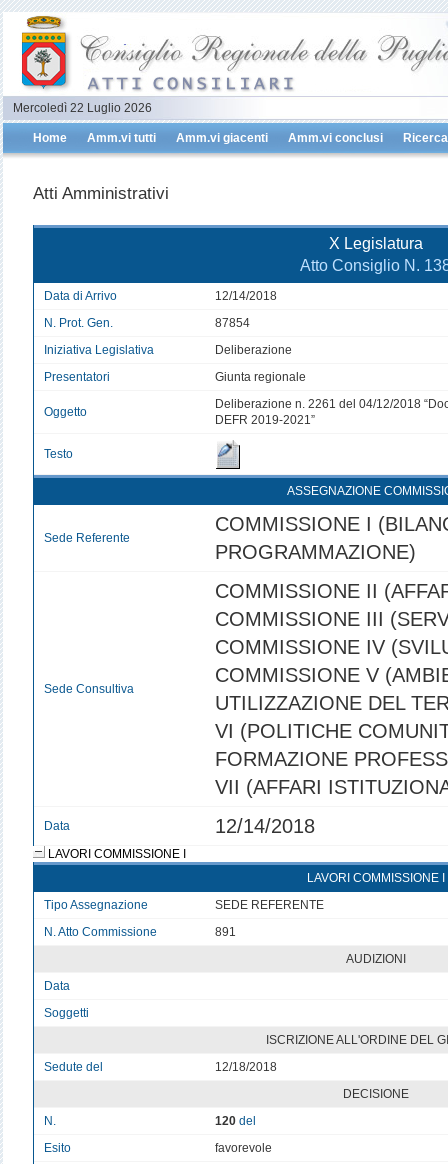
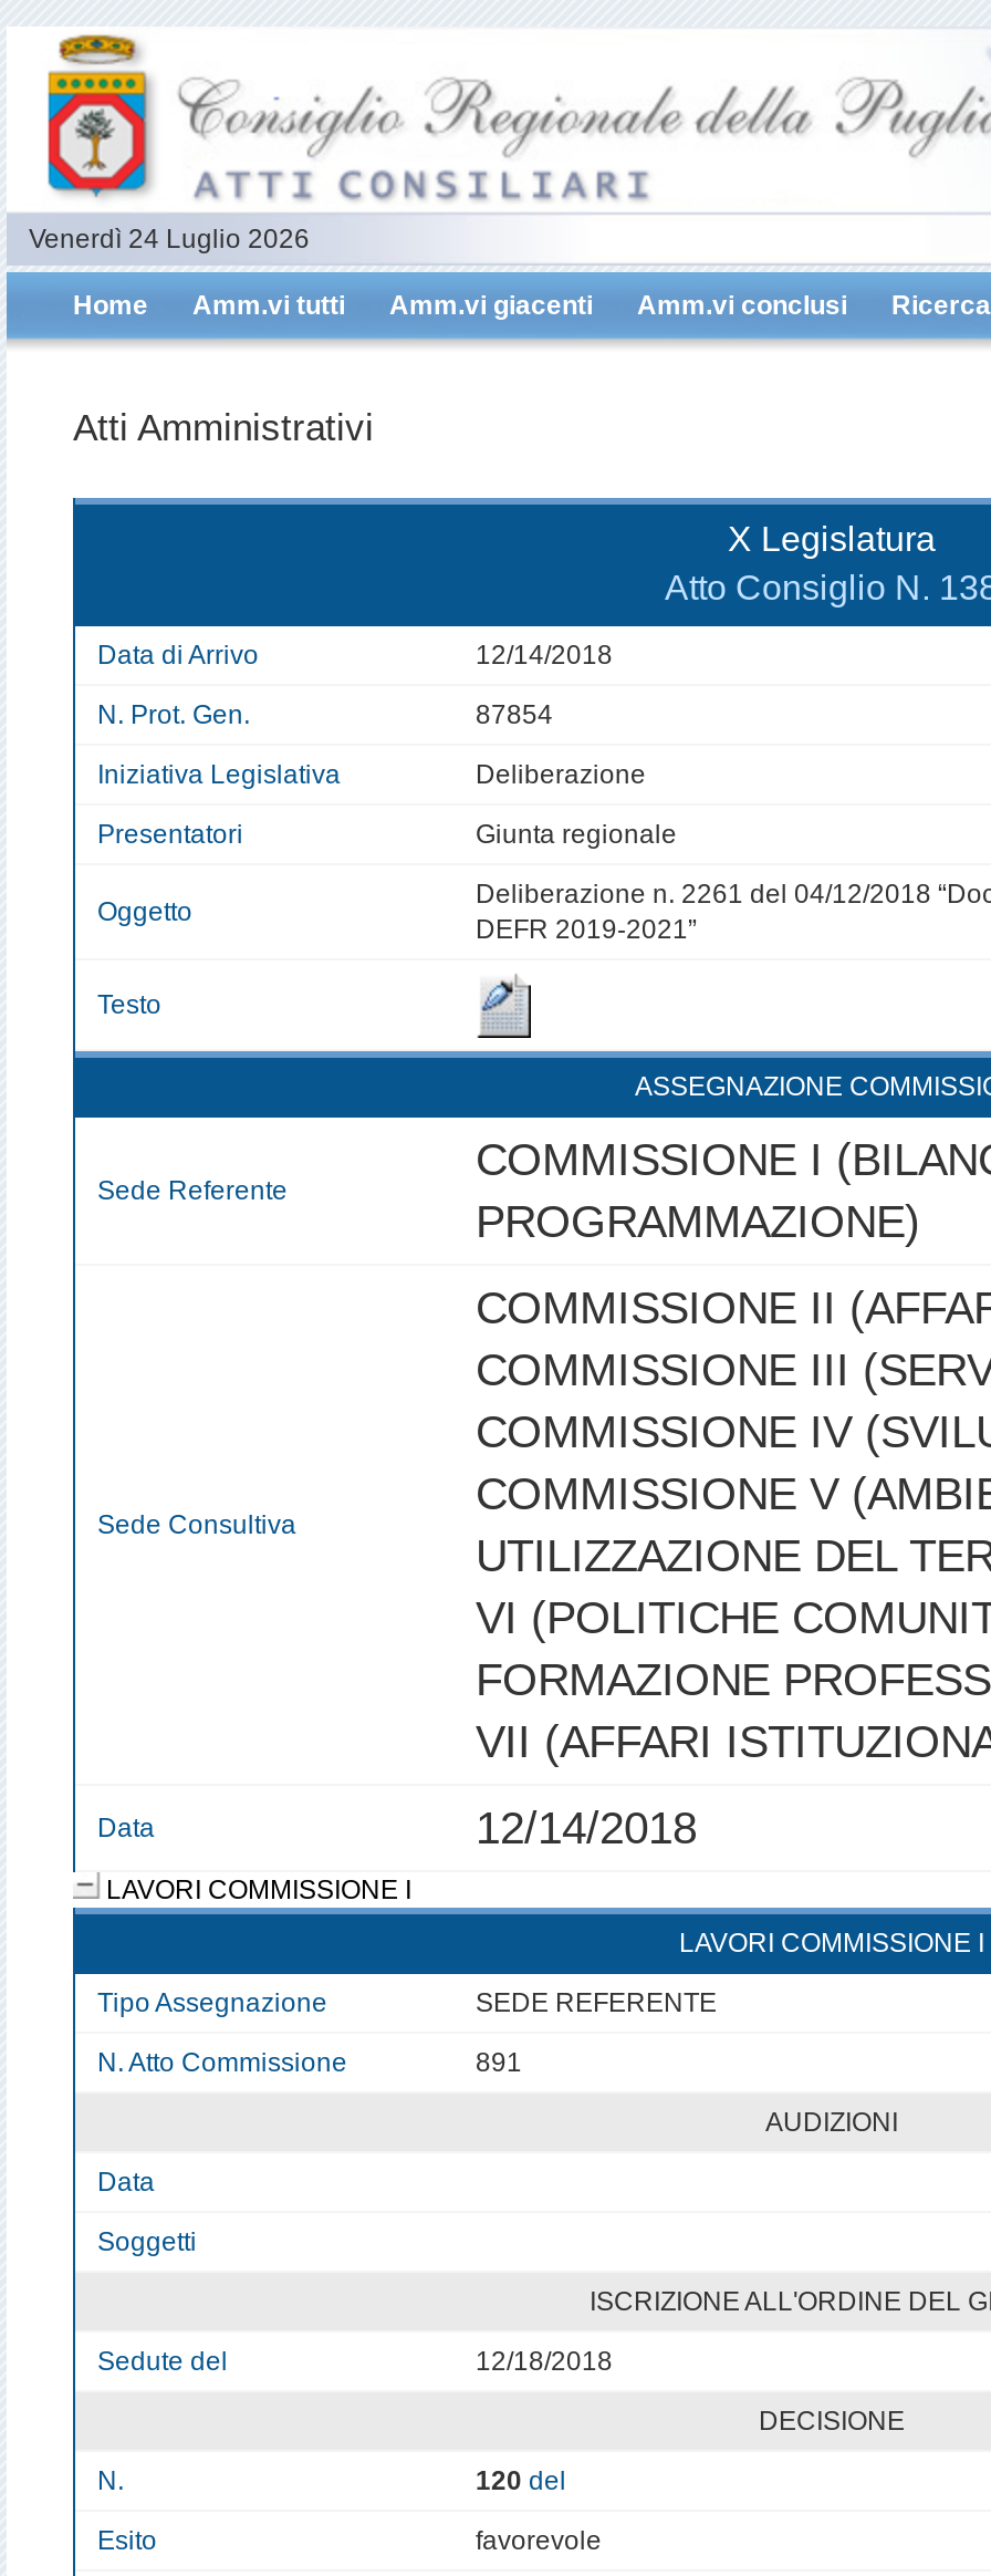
- Mercoledì 22 Luglio 2026
+ Venerdì 24 Luglio 2026
